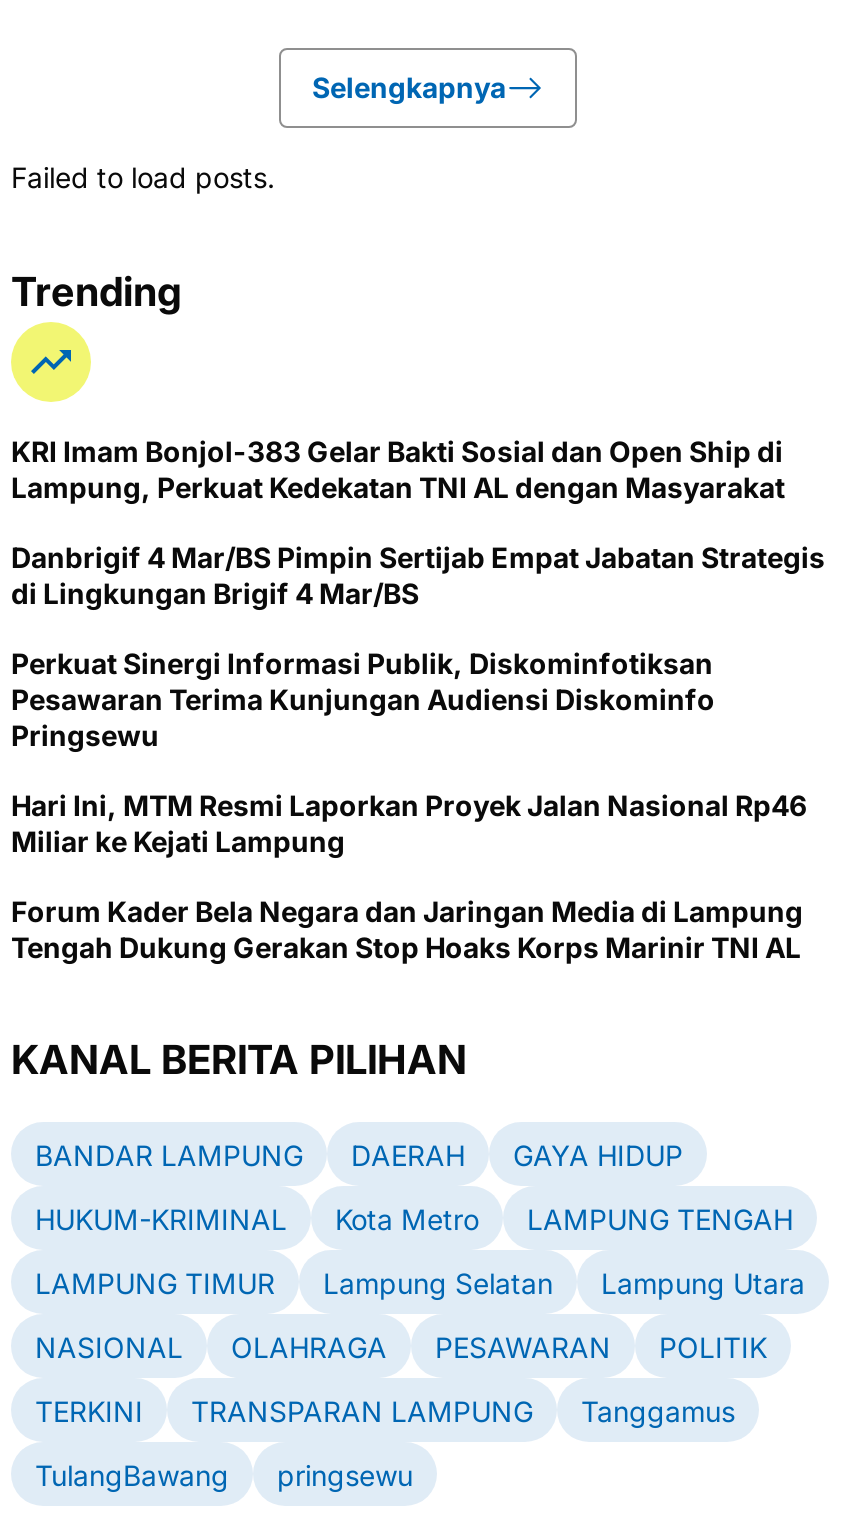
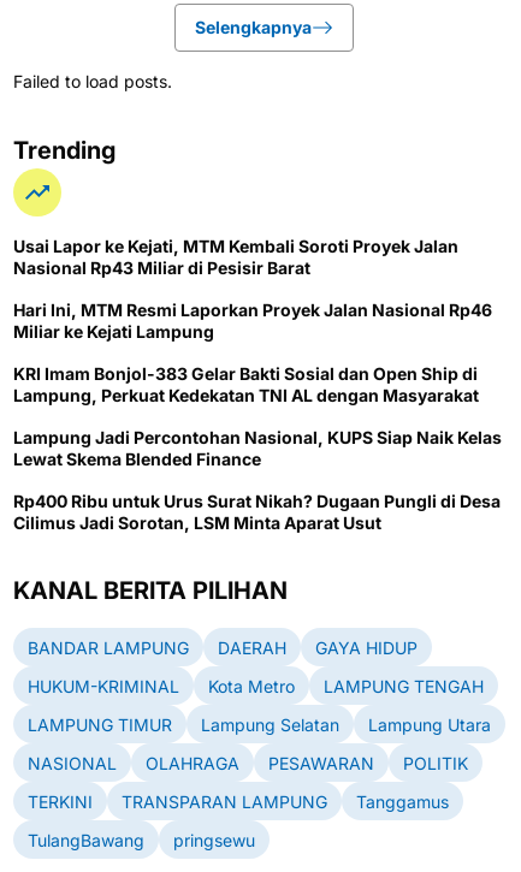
moved down: KRI Imam Bonjol-383 Gelar Bakti Sosial dan Open Ship di | Lampung, Perkuat Kedekatan TNI AL dengan Masyarakat

- Danbrigif 4 Mar/BS Pimpin Sertijab Empat Jabatan Strategis
- di Lingkungan Brigif 4 Mar/BS
- Perkuat Sinergi Informasi Publik, Diskominfotiksan
- Pesawaran Terima Kunjungan Audiensi Diskominfo
- Pringsewu
+ Usai Lapor ke Kejati, MTM Kembali Soroti Proyek Jalan
+ Nasional Rp43 Miliar di Pesisir Barat

moved up: Hari Ini, MTM Resmi Laporkan Proyek Jalan Nasional Rp46 | Miliar ke Kejati Lampung

- Forum Kader Bela Negara dan Jaringan Media di Lampung
- Tengah Dukung Gerakan Stop Hoaks Korps Marinir TNI AL
+ Lampung Jadi Percontohan Nasional, KUPS Siap Naik Kelas
+ Lewat Skema Blended Finance
+ Rp400 Ribu untuk Urus Surat Nikah? Dugaan Pungli di Desa
+ Cilimus Jadi Sorotan, LSM Minta Aparat Usut
